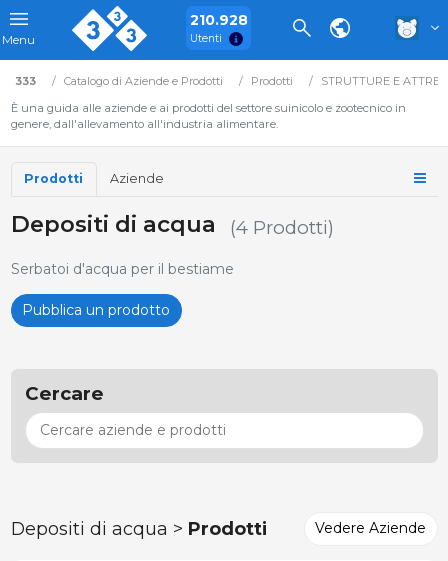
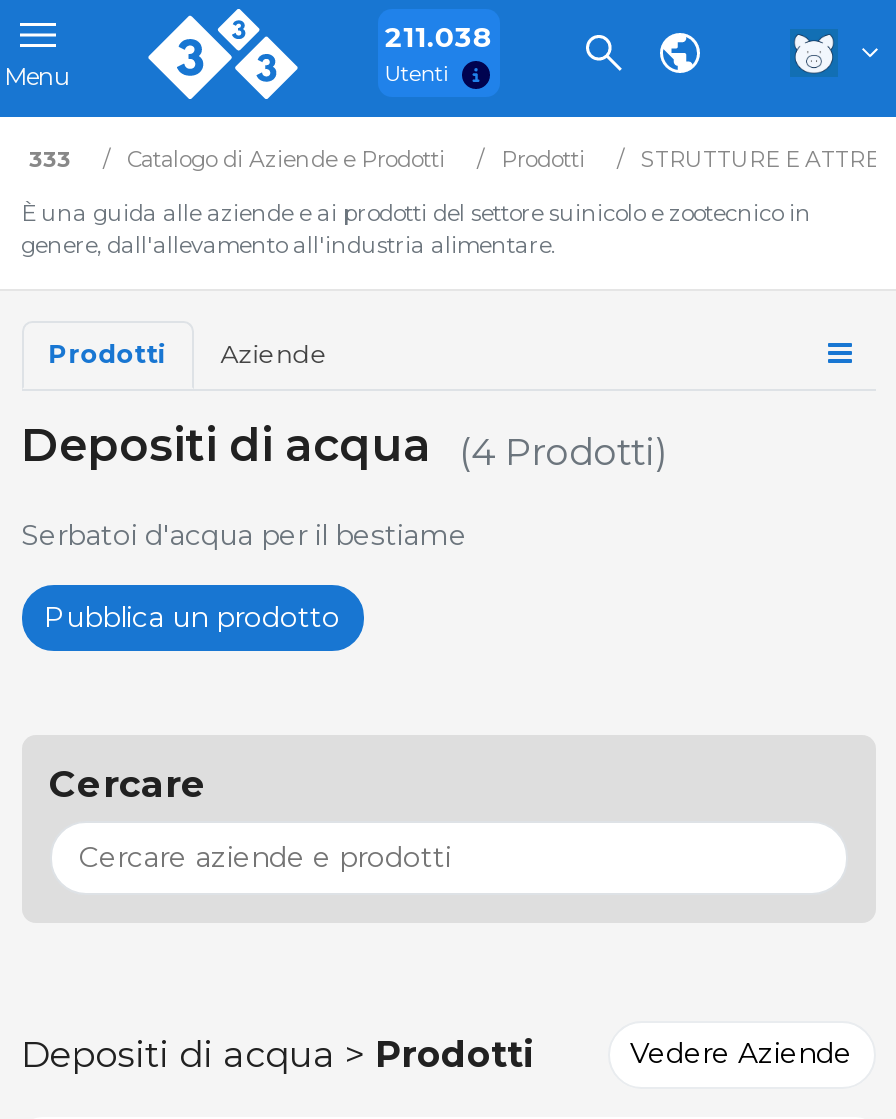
- 210.928
+ 211.038
